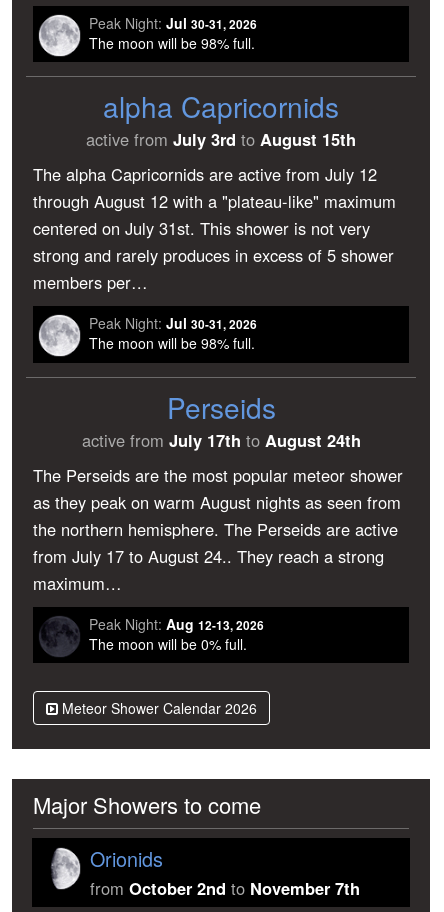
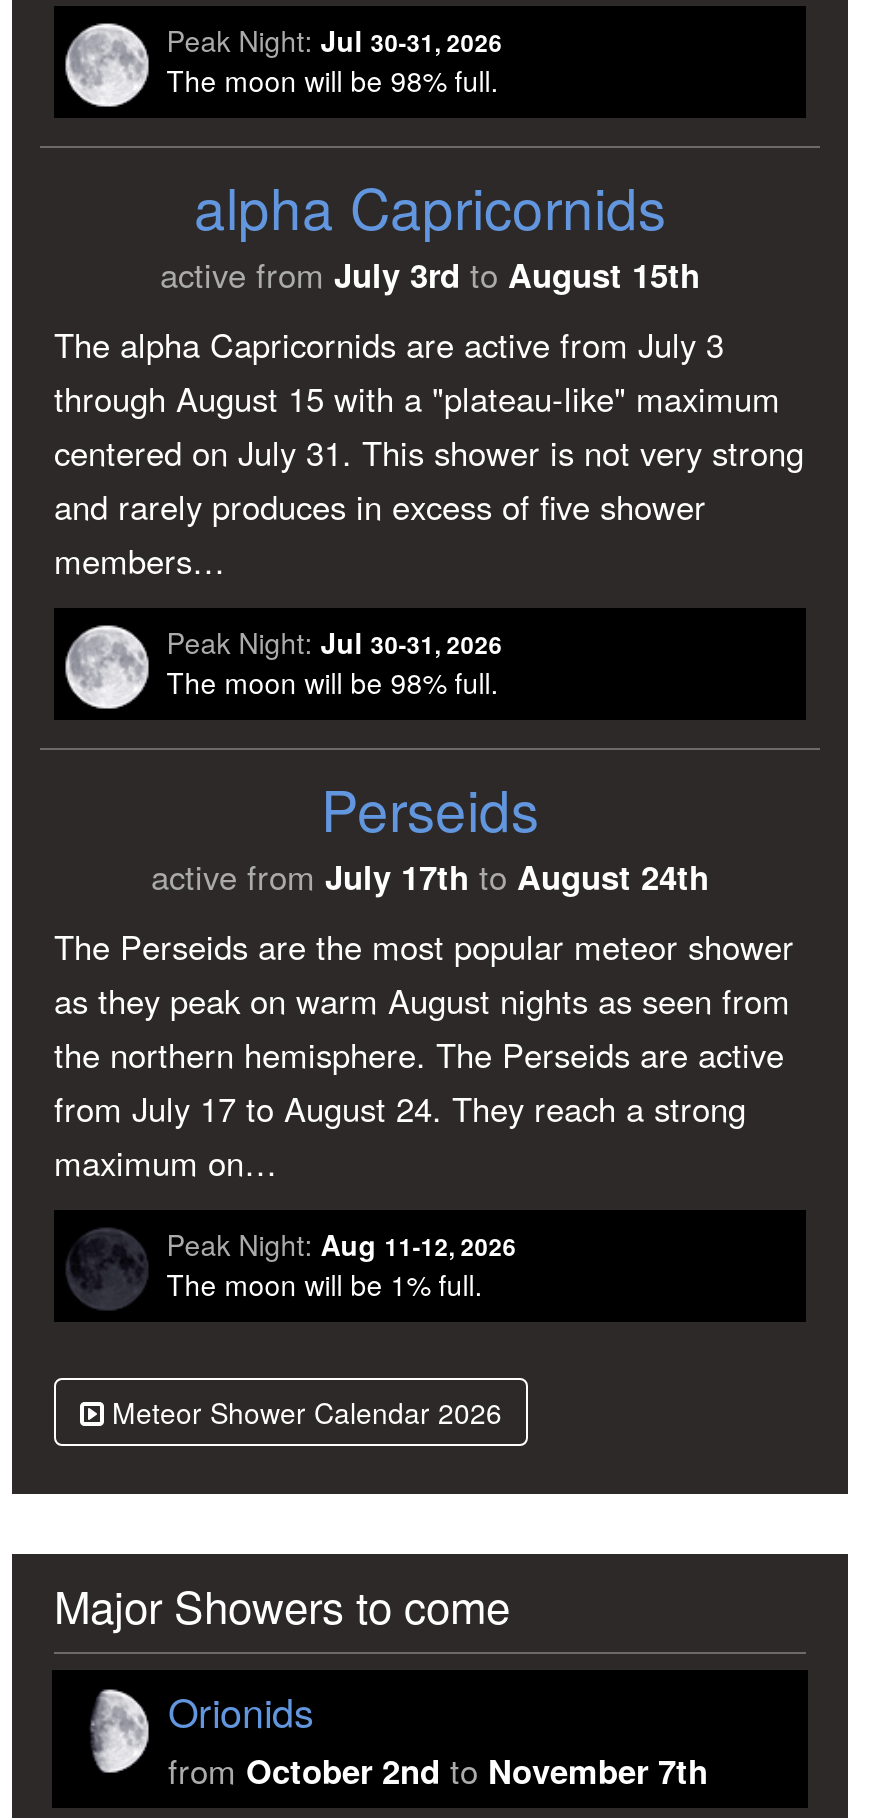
- The alpha Capricornids are active from July 12
- through August 12 with a "plateau-like" maximum
- centered on July 31st. This shower is not very
- strong and rarely produces in excess of 5 shower
- members per…
+ The alpha Capricornids are active from July 3
+ through August 15 with a "plateau-like" maximum
+ centered on July 31. This shower is not very strong
+ and rarely produces in excess of five shower
+ members…

- from July 17 to August 24.. They reach a strong
- maximum…
+ from July 17 to August 24. They reach a strong
+ maximum on…

- Peak Night: Aug 12-13, 2026
- The moon will be 0% full.
+ Peak Night: Aug 11-12, 2026
+ The moon will be 1% full.
